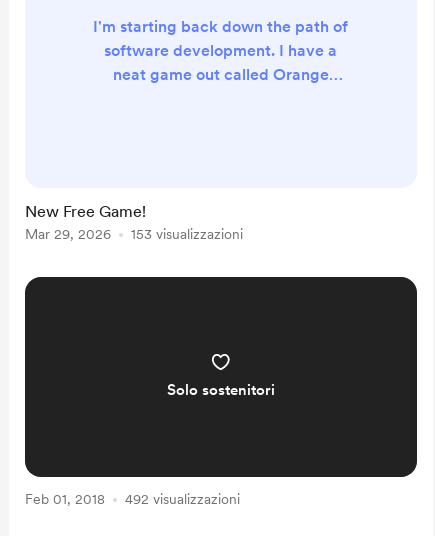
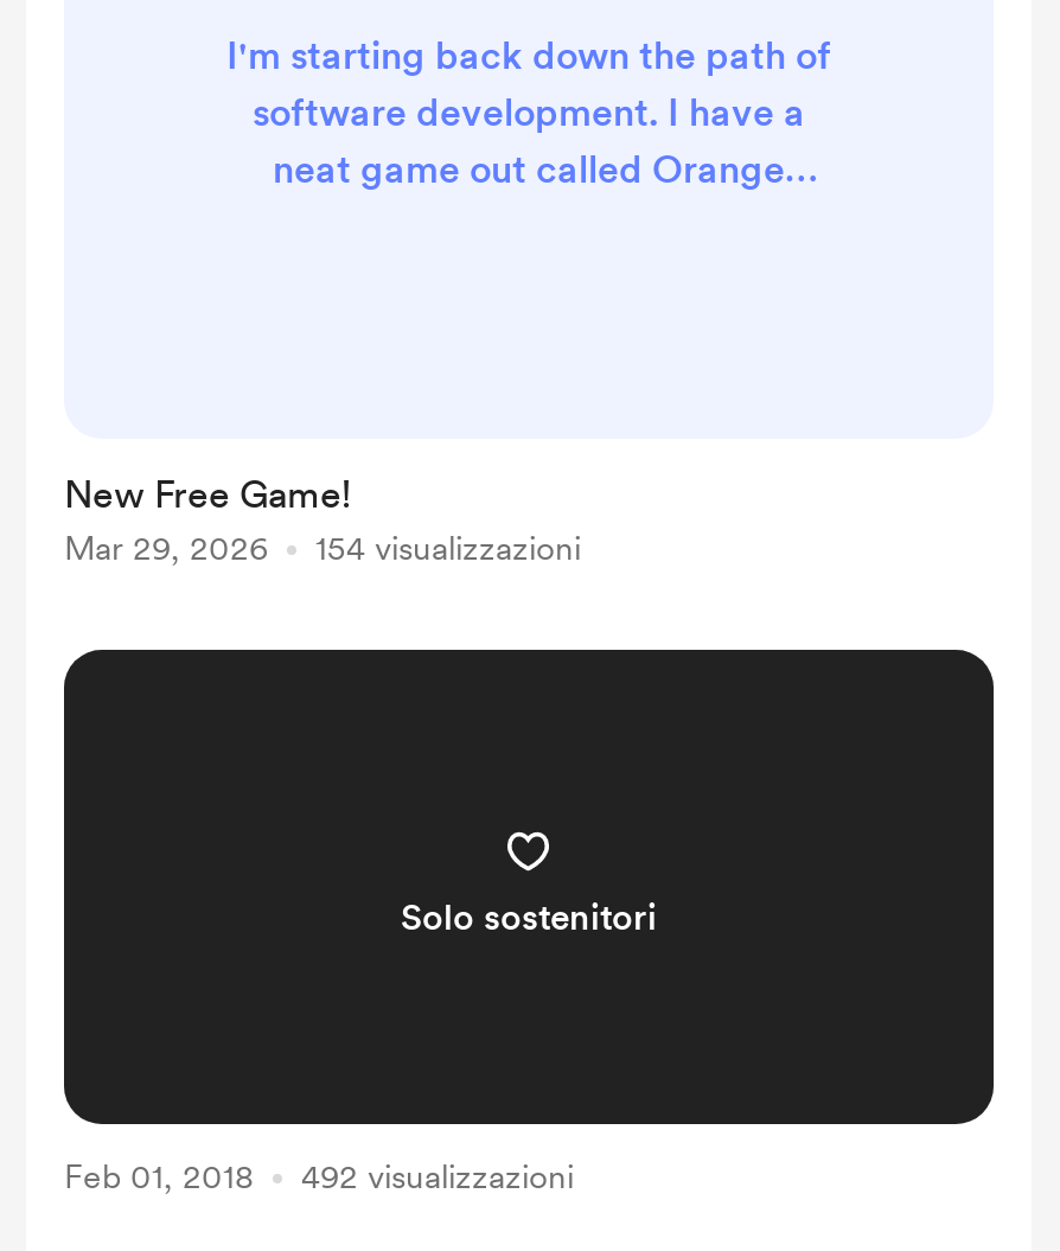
- 153 visualizzazioni
+ 154 visualizzazioni
